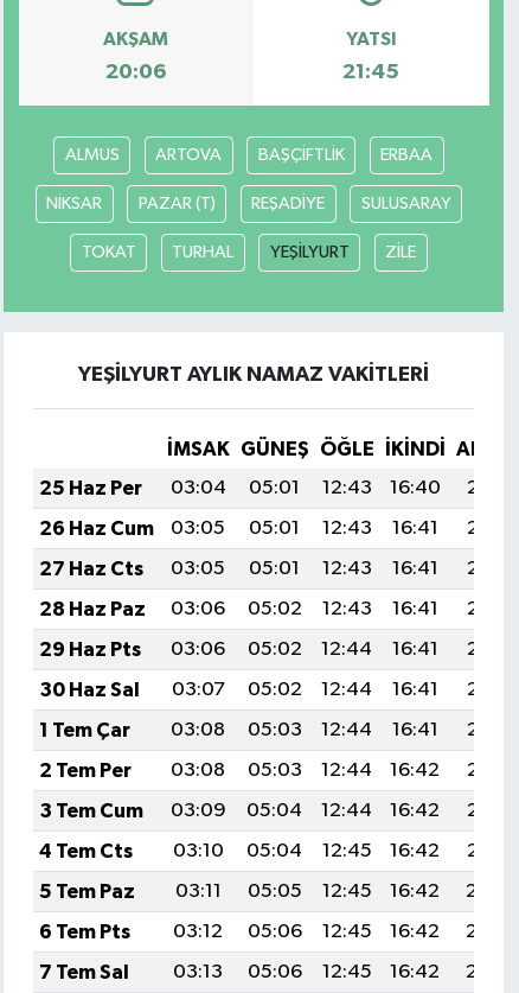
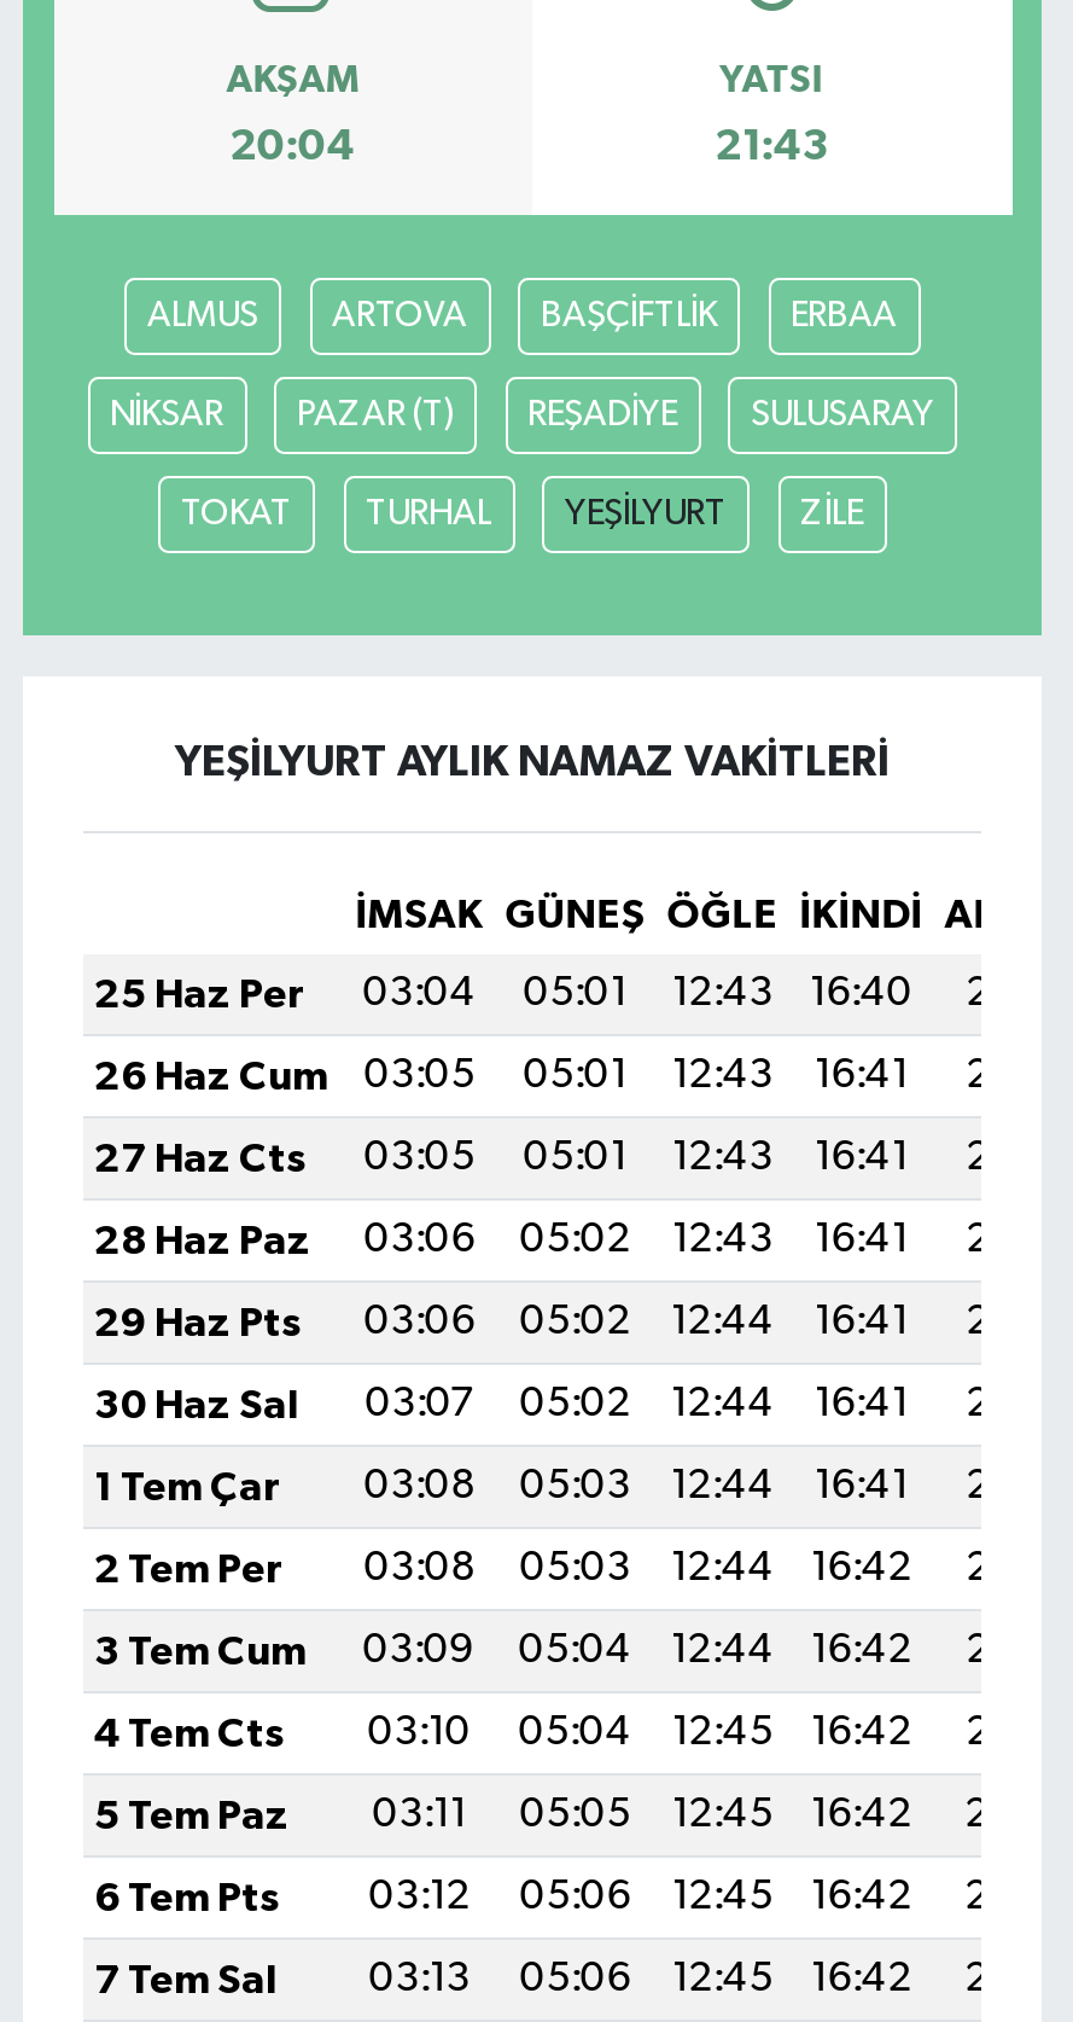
- 20:06
+ 20:04

- 21:45
+ 21:43
